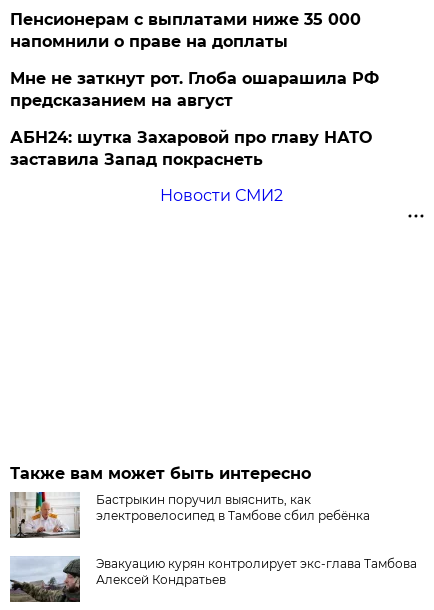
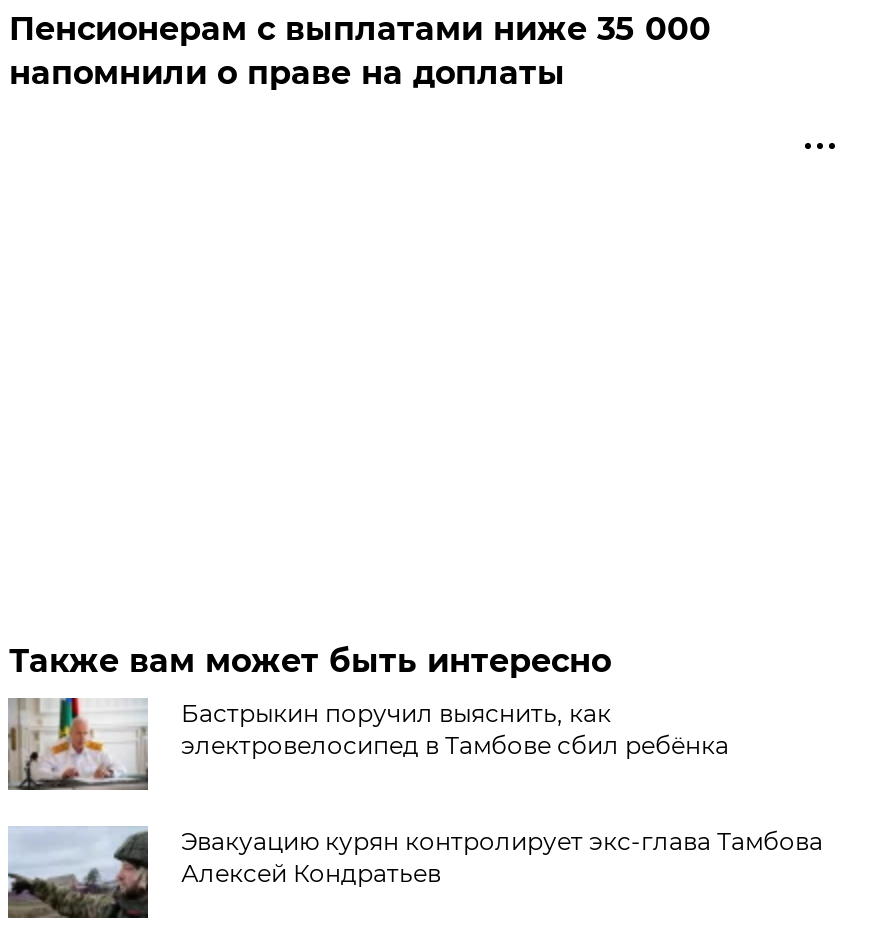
- Мне не заткнут рот. Глоба ошарашила РФ
- предсказанием на август
- АБН24: шутка Захаровой про главу НАТО
- заставила Запад покраснеть
- Новости СМИ2
